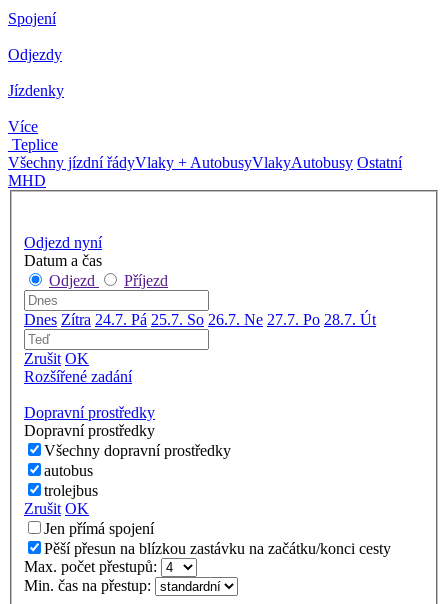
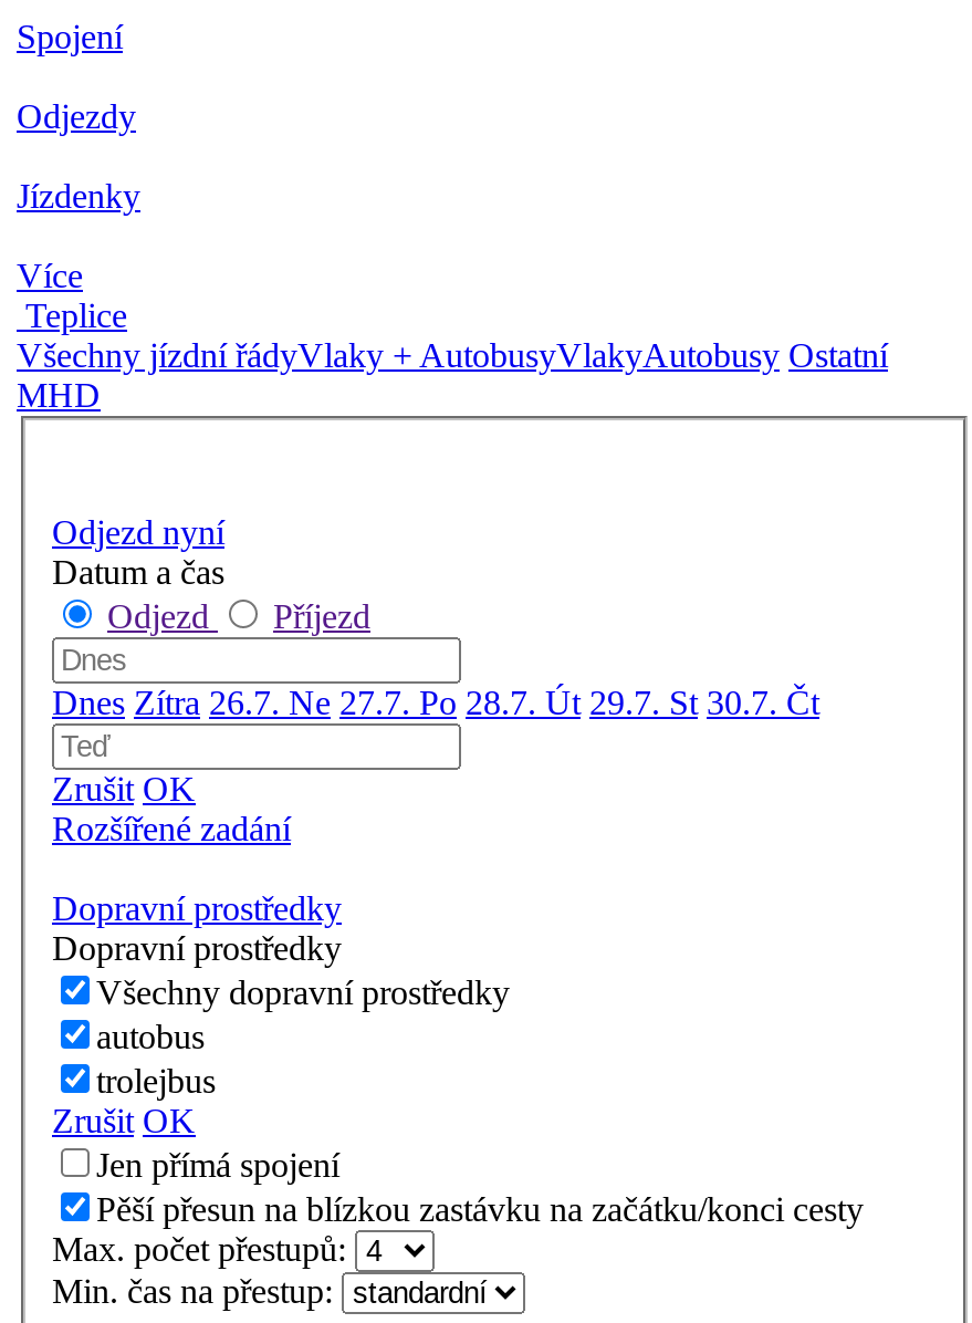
- Dnes Zítra 24.7. Pá 25.7. So 26.7. Ne 27.7. Po 28.7. Út
+ Dnes Zítra 26.7. Ne 27.7. Po 28.7. Út 29.7. St 30.7. Čt
